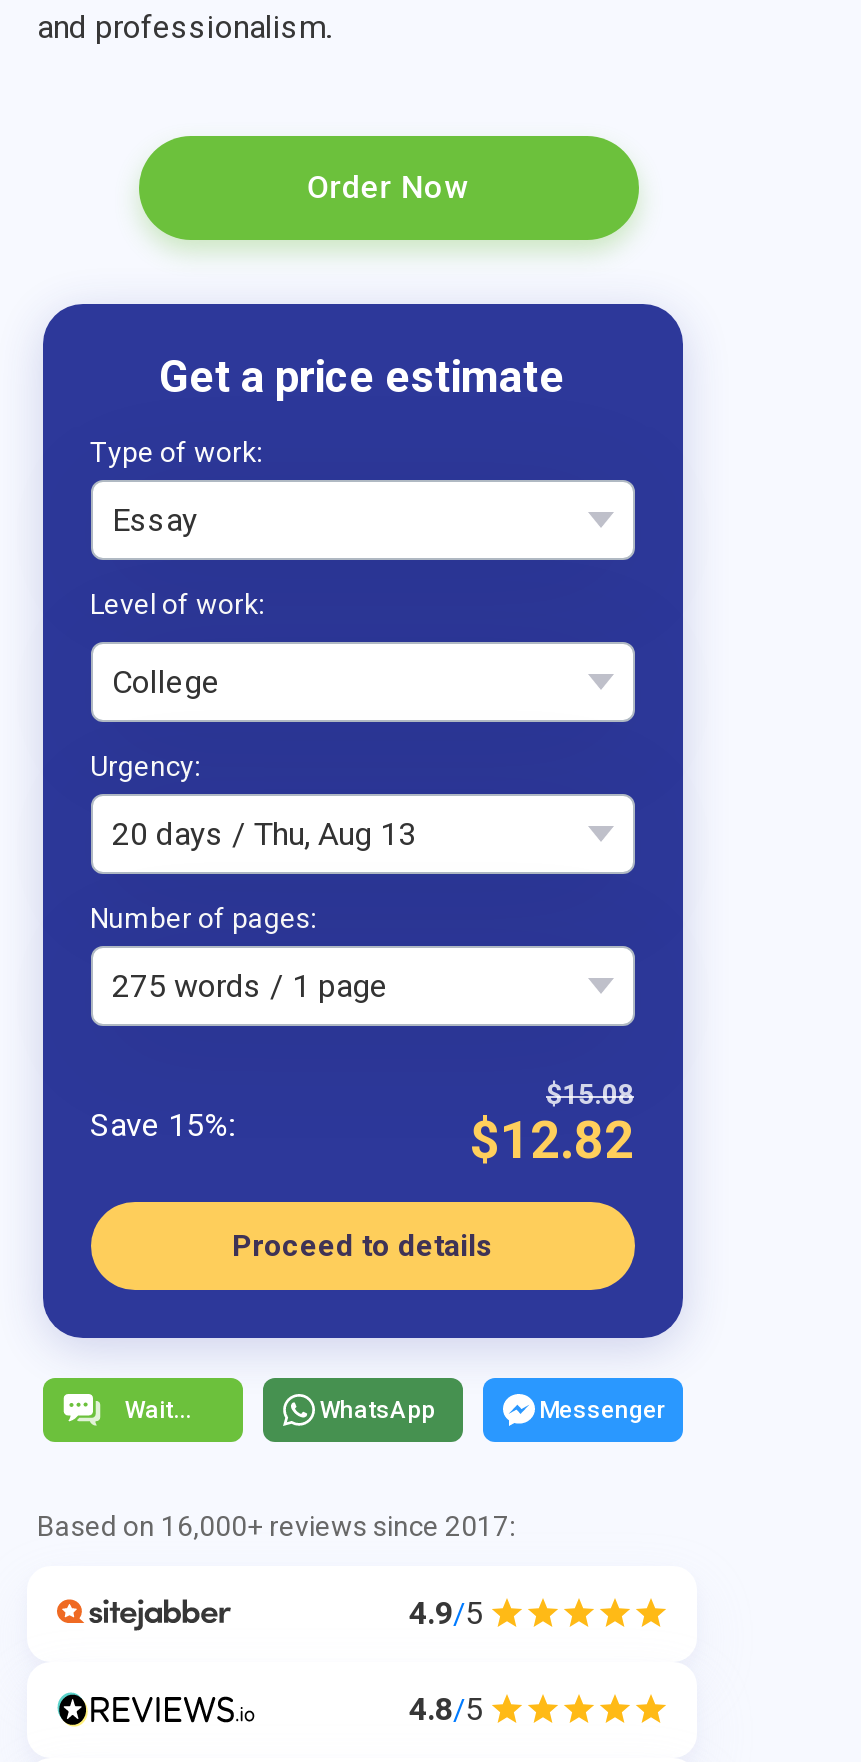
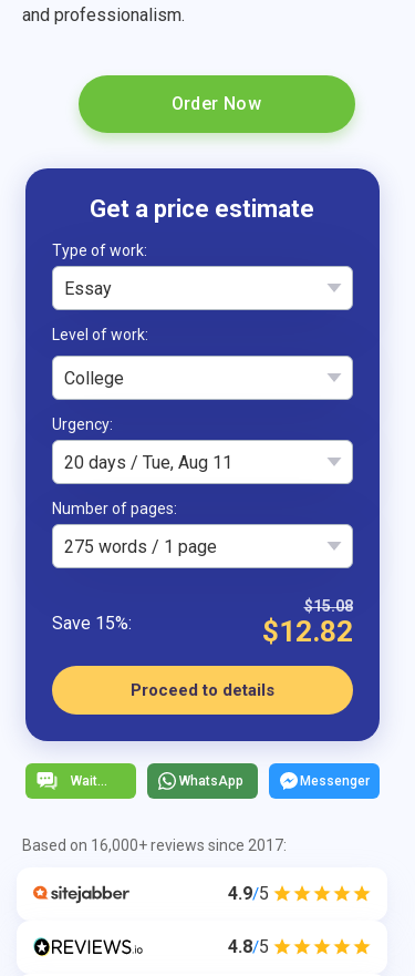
- 20 days / Thu, Aug 13
+ 20 days / Tue, Aug 11
